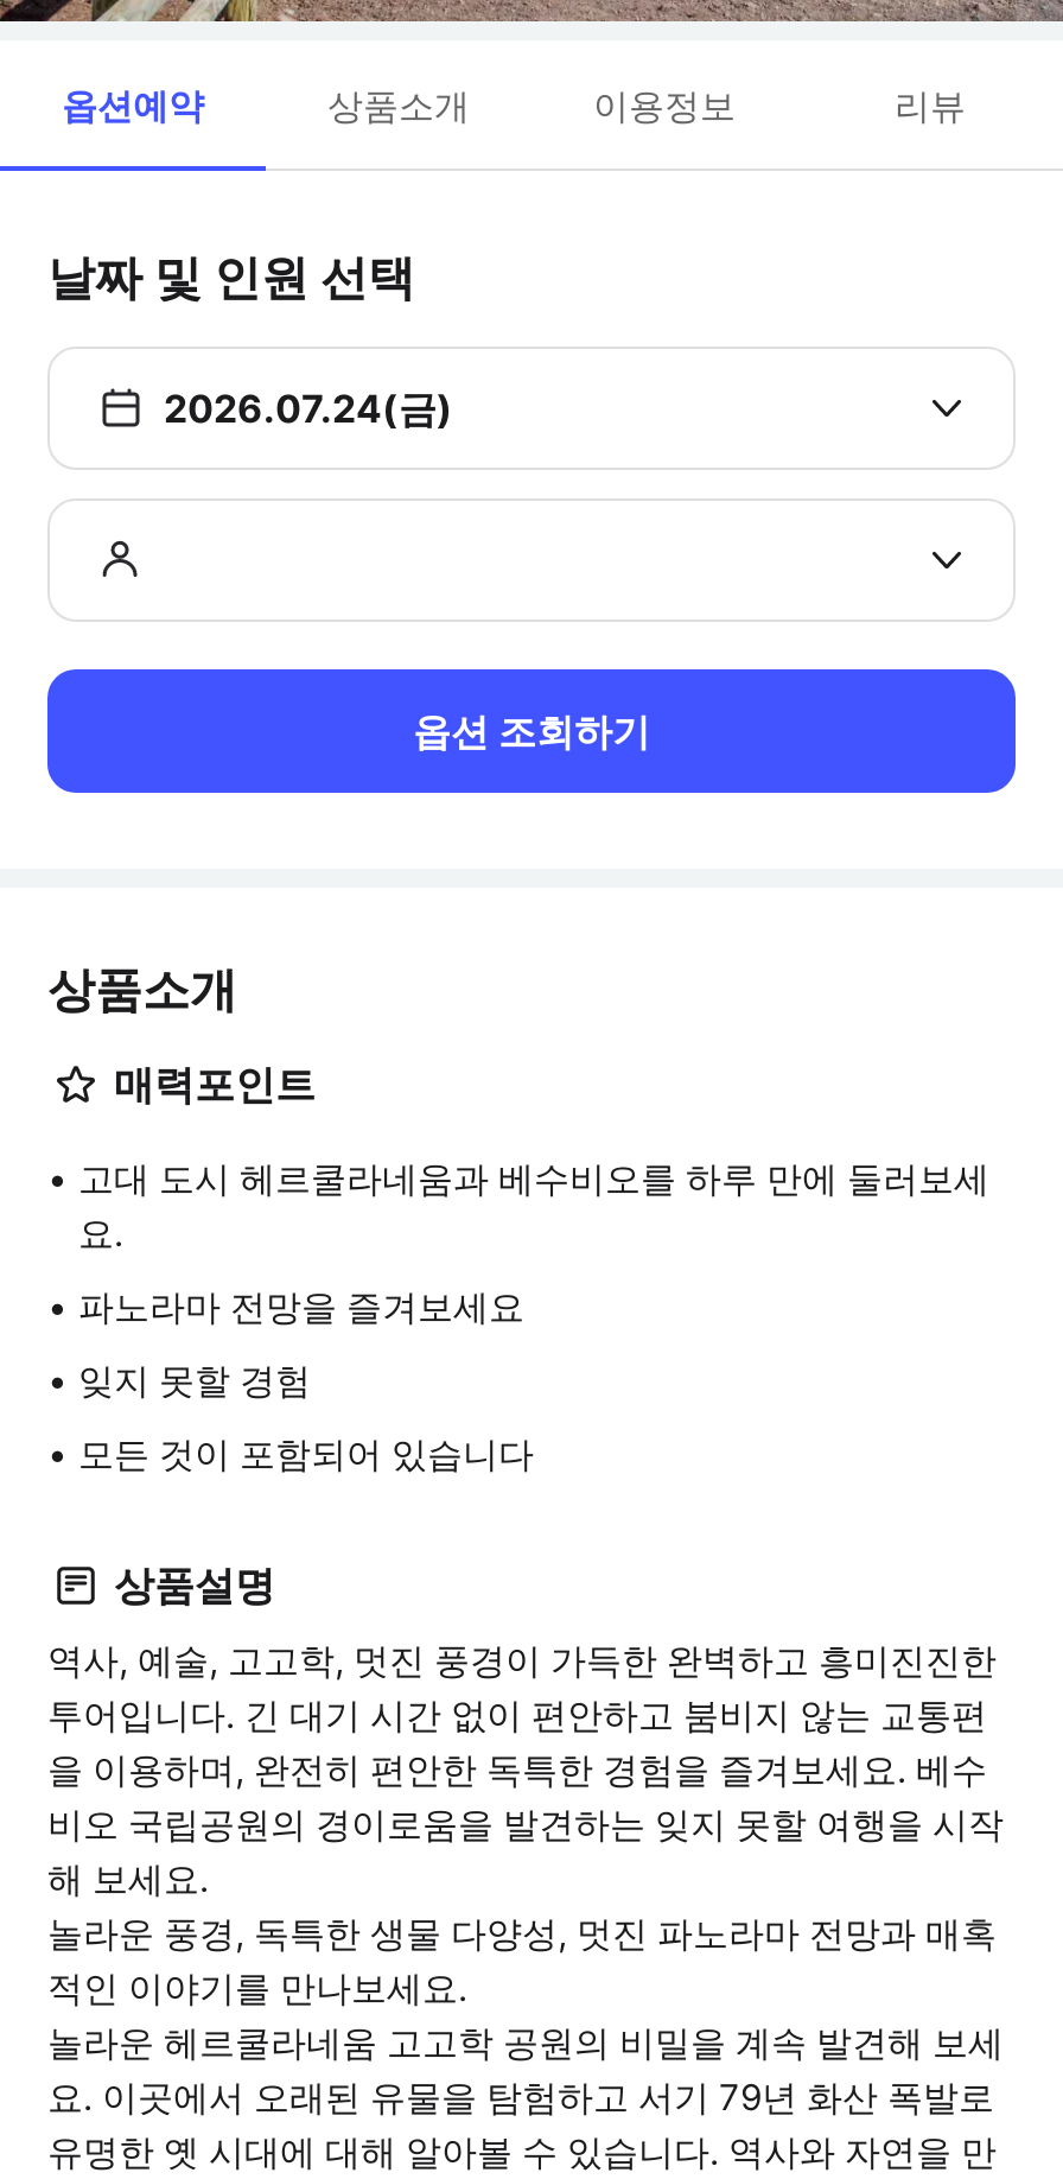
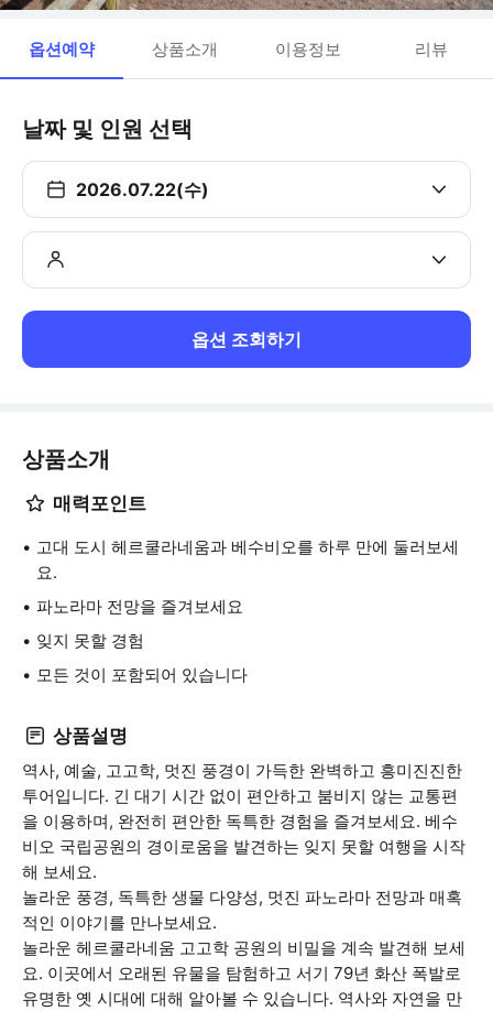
- 2026.07.24(금)
+ 2026.07.22(수)
